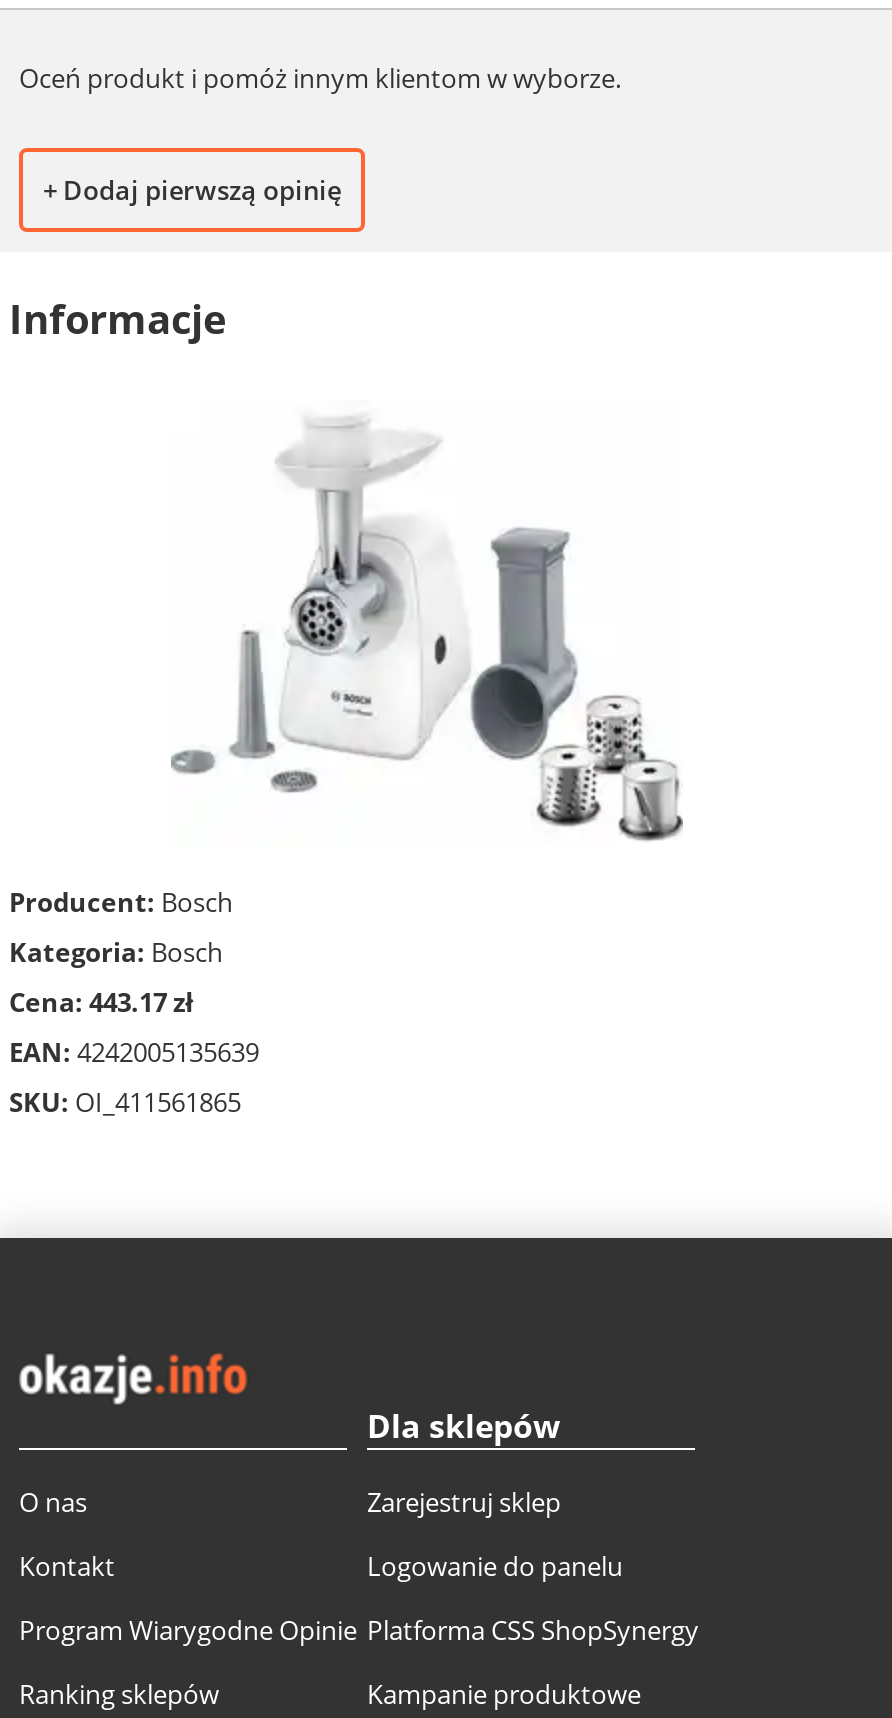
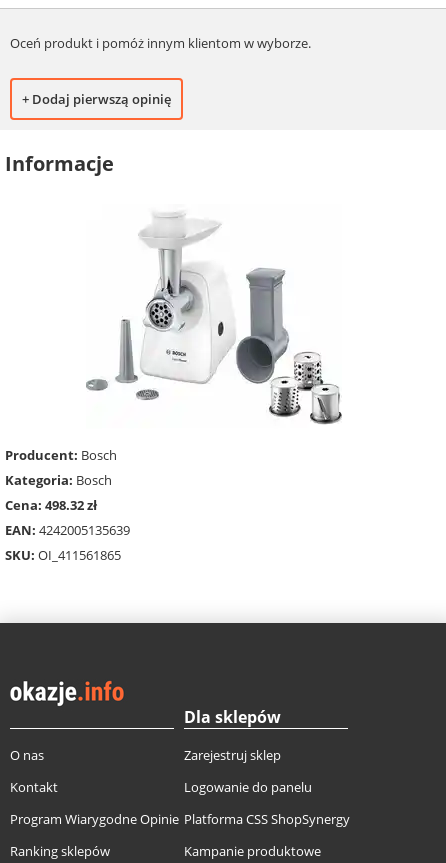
- Cena: 443.17 zł
+ Cena: 498.32 zł
